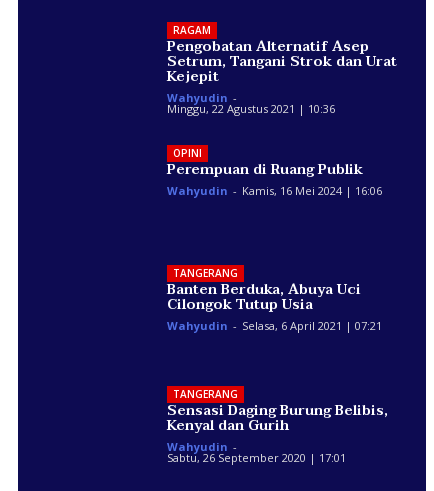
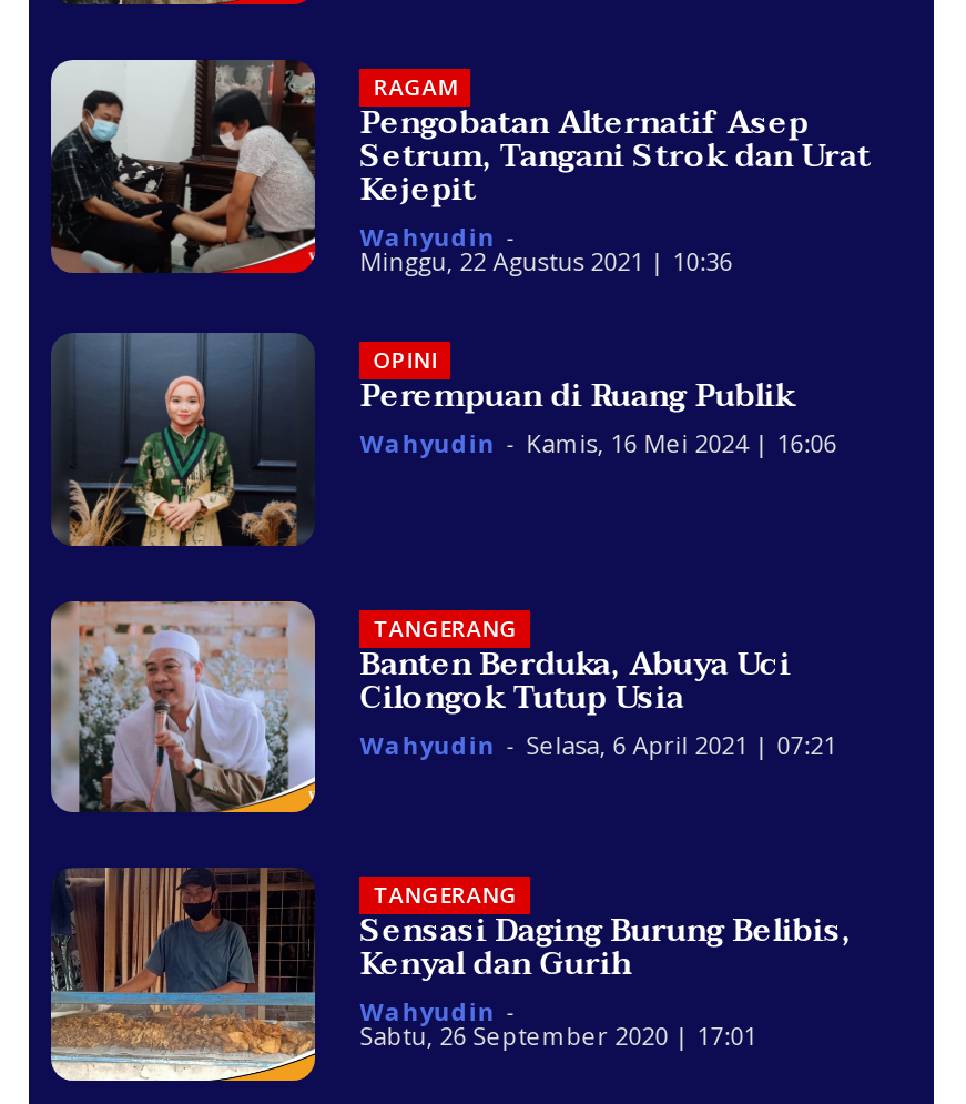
+ [image]

+ [image]

+ [image]

+ [image]
